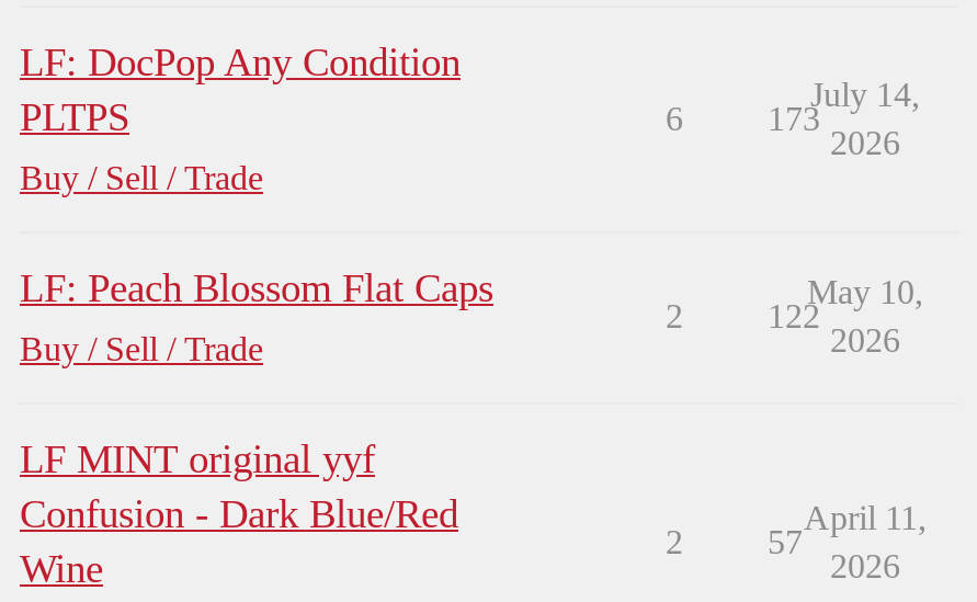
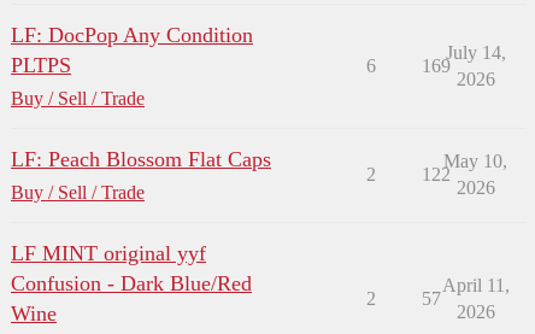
- 173
+ 169
